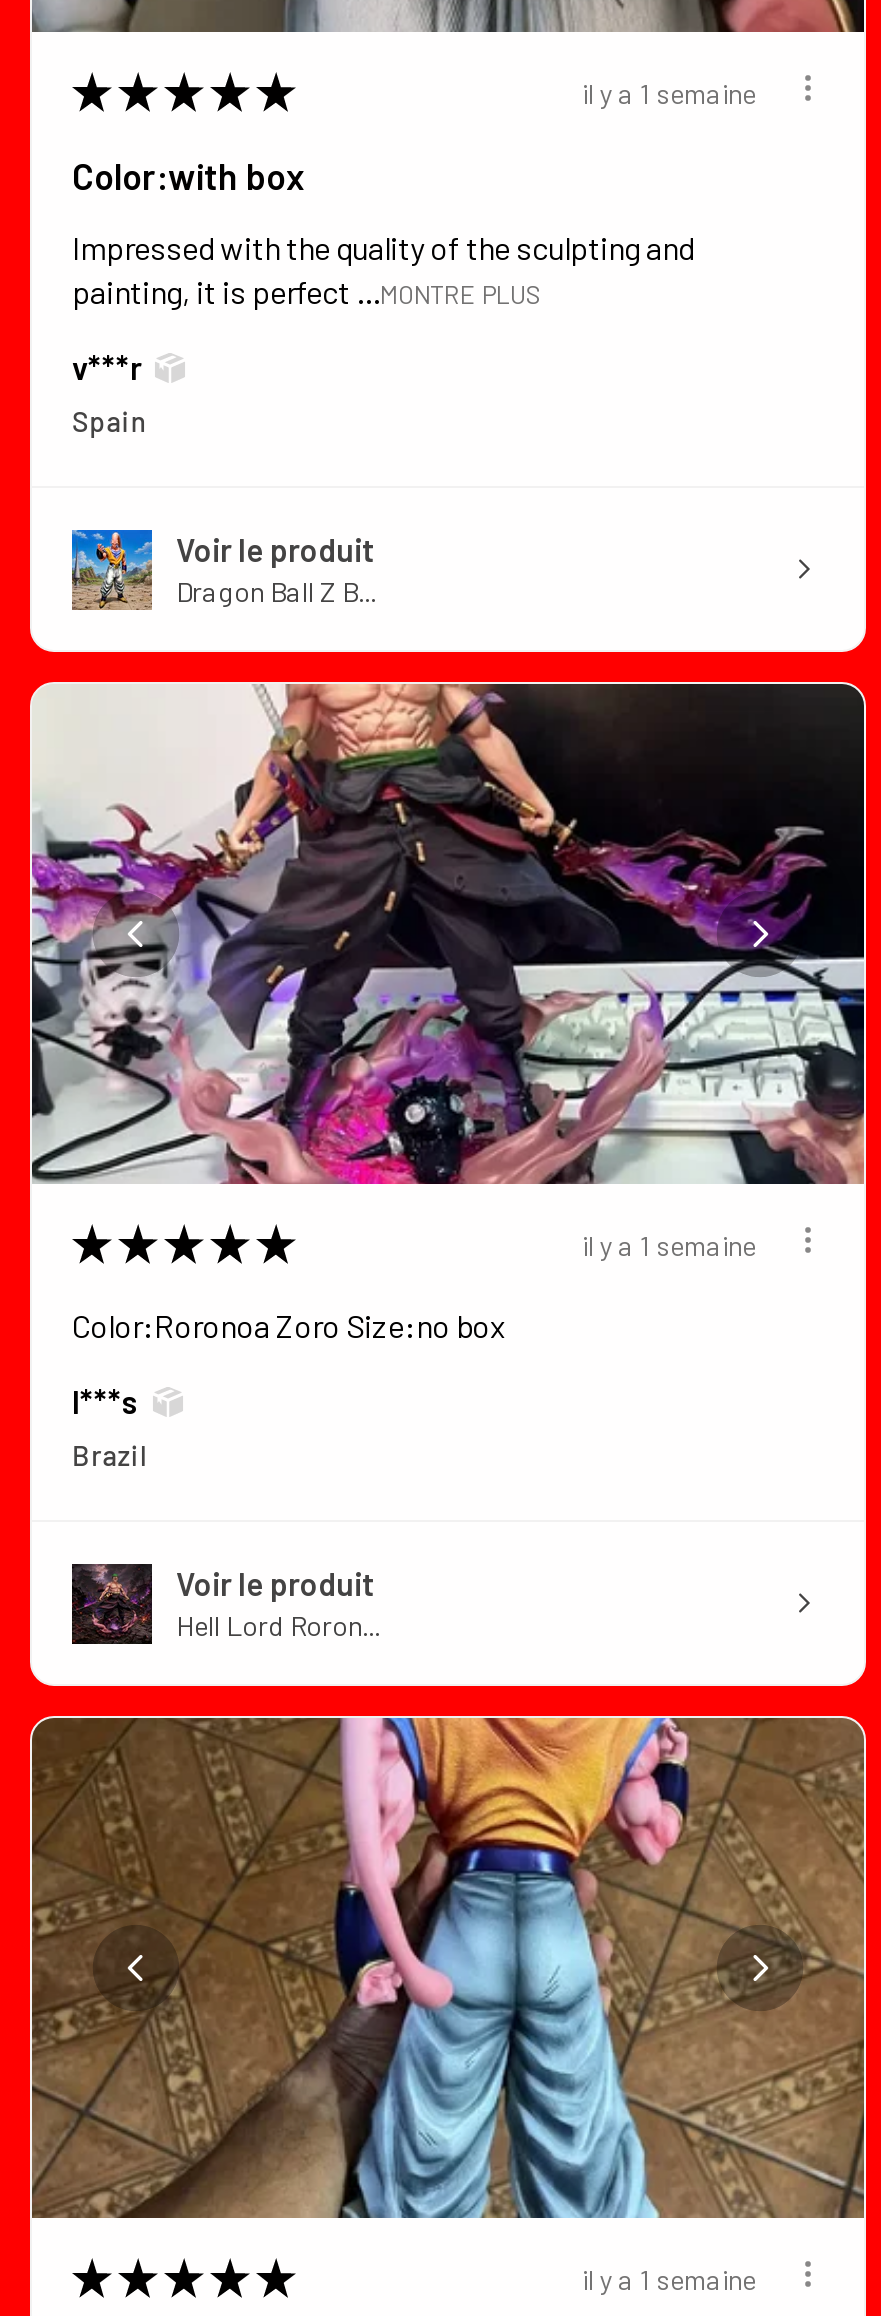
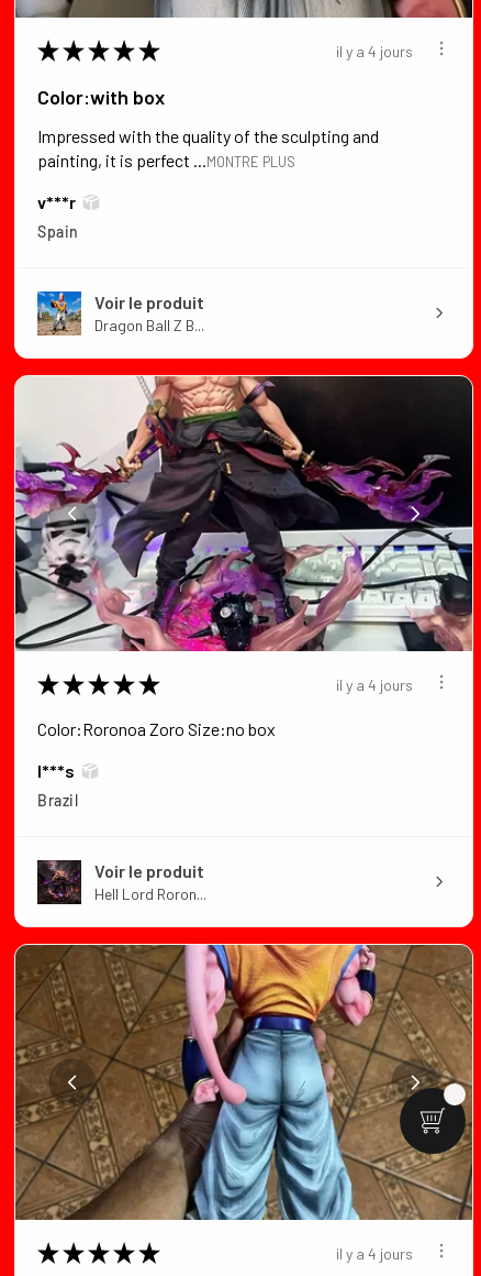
- il y a 1 semaine
+ il y a 4 jours

- il y a 1 semaine
+ il y a 4 jours

- [image]
+ [image]

- il y a 1 semaine
+ il y a 4 jours
